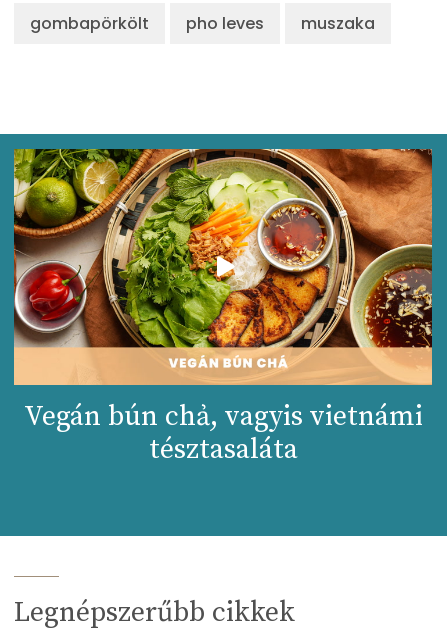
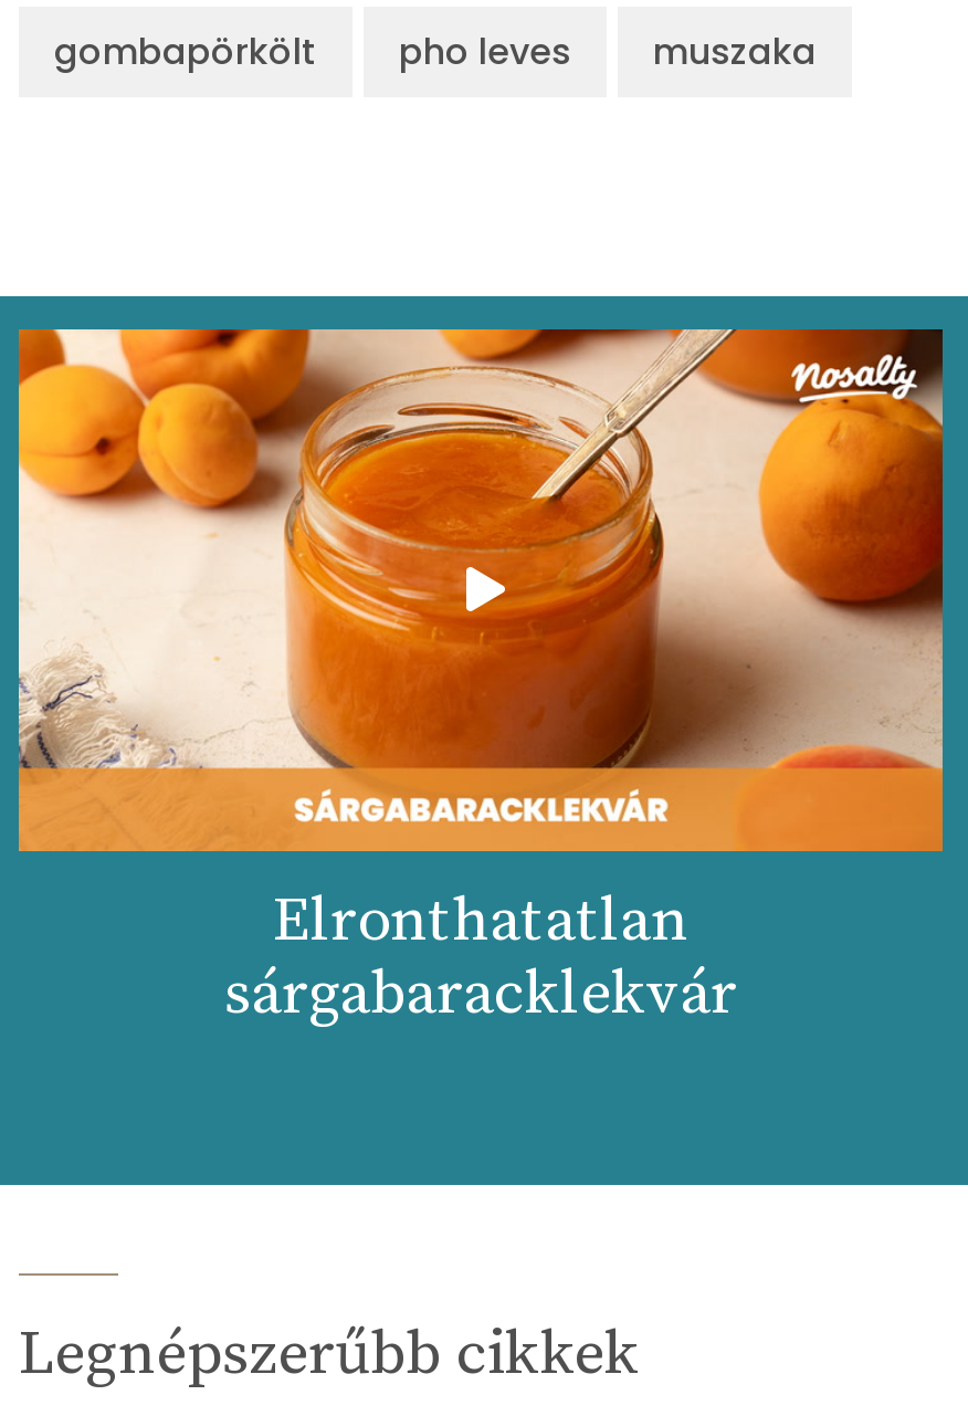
- [image]
- Vegán bún chả, vagyis vietnámi
- tésztasaláta
+ [image]
+ Elronthatatlan
+ sárgabaracklekvár
